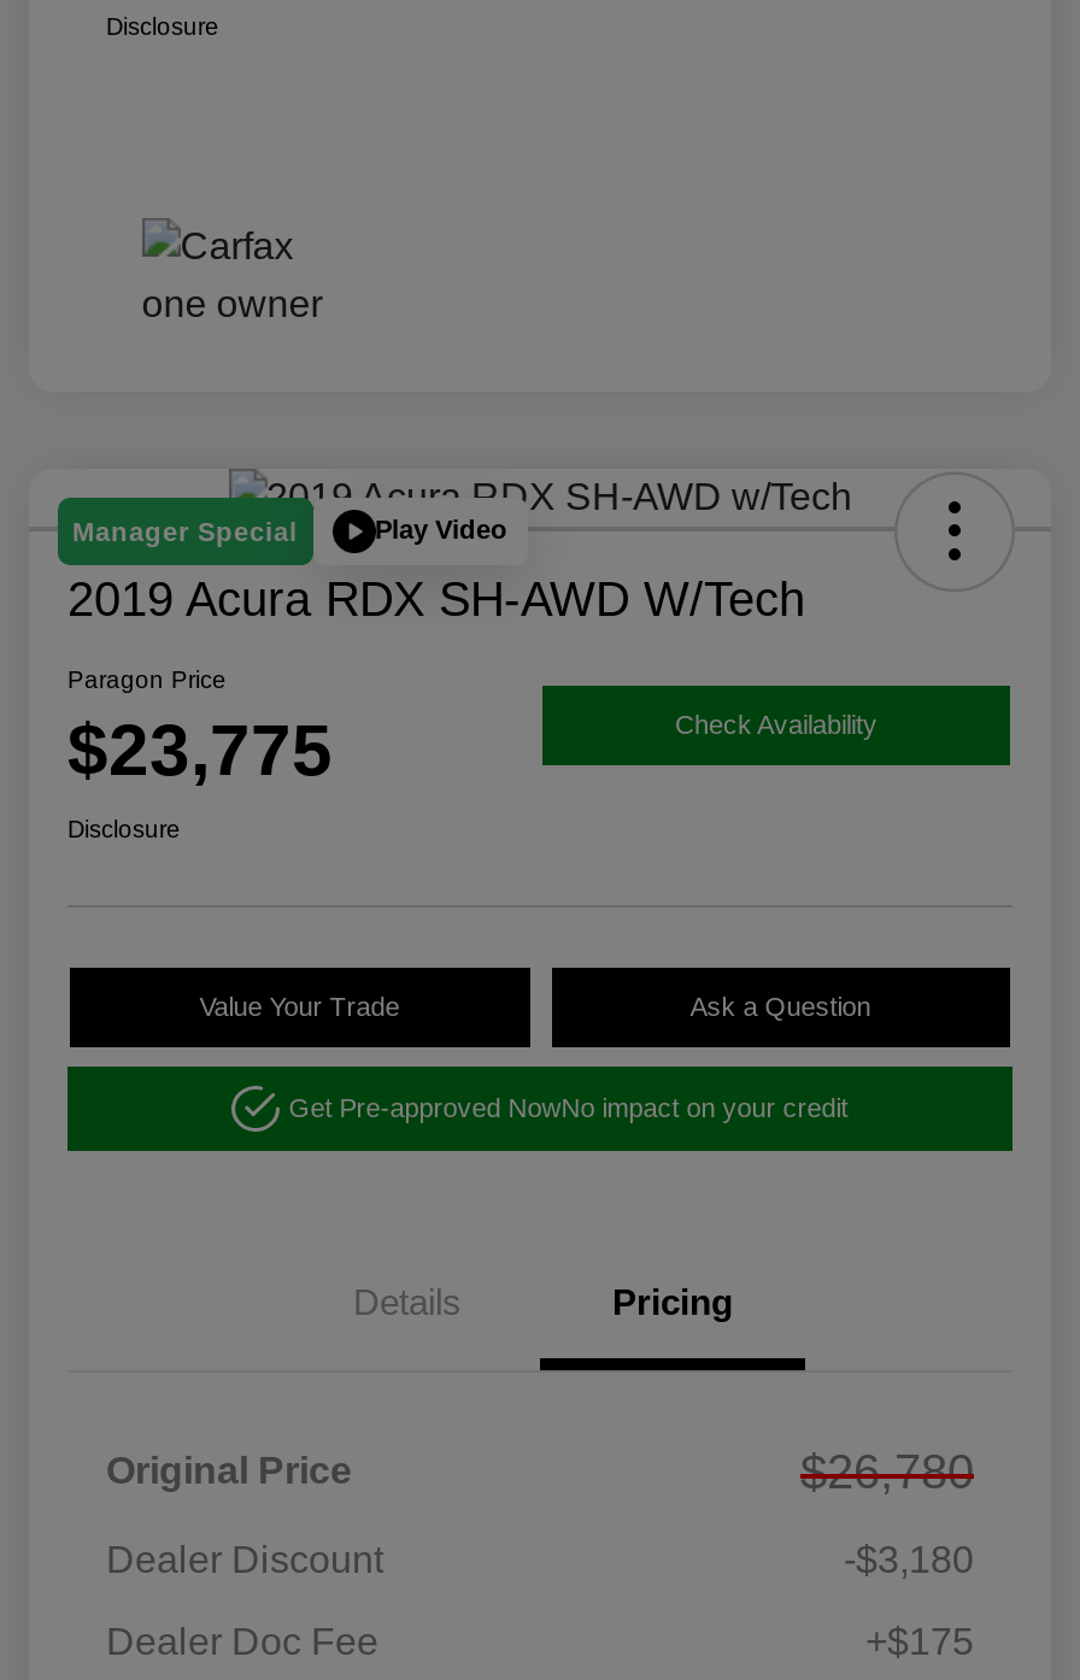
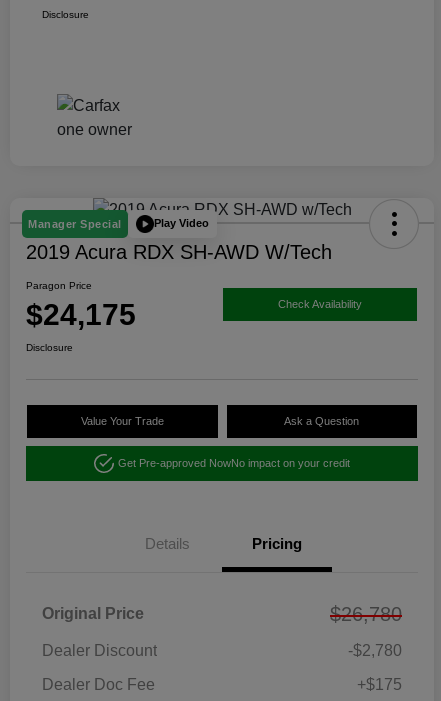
- $23,775
+ $24,175

- -$3,180
+ -$2,780
